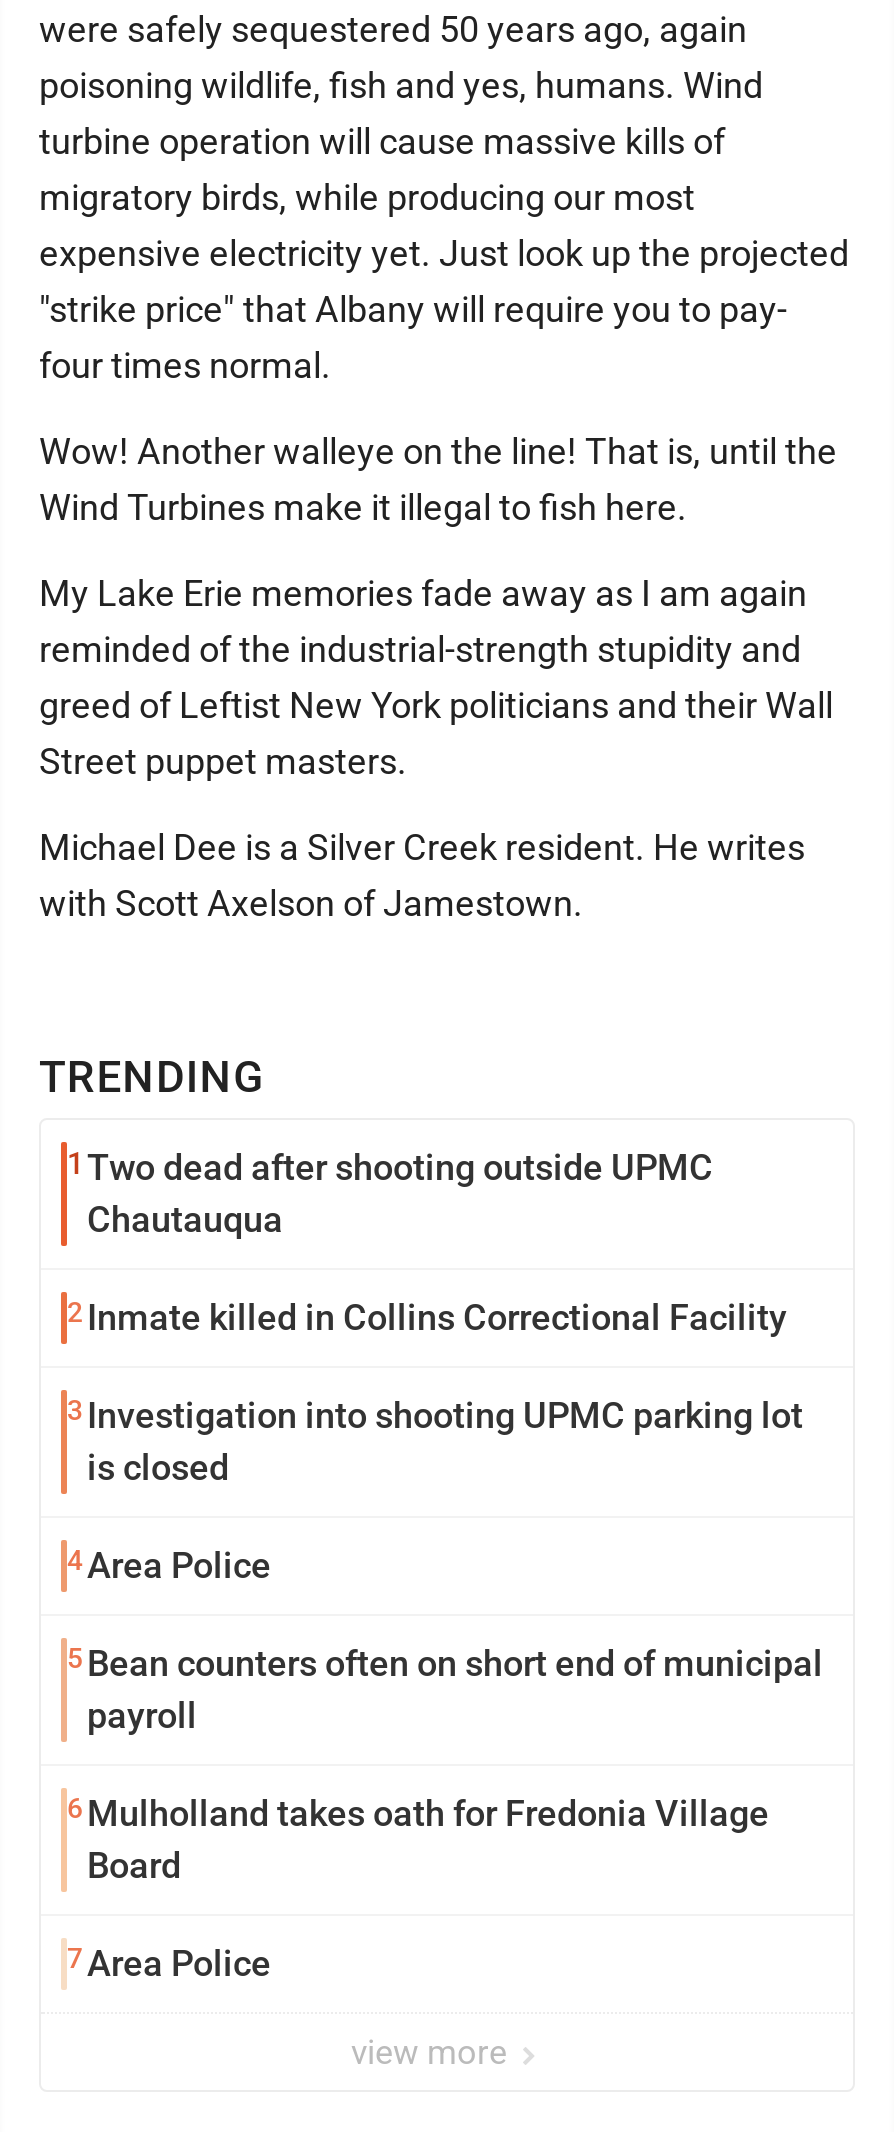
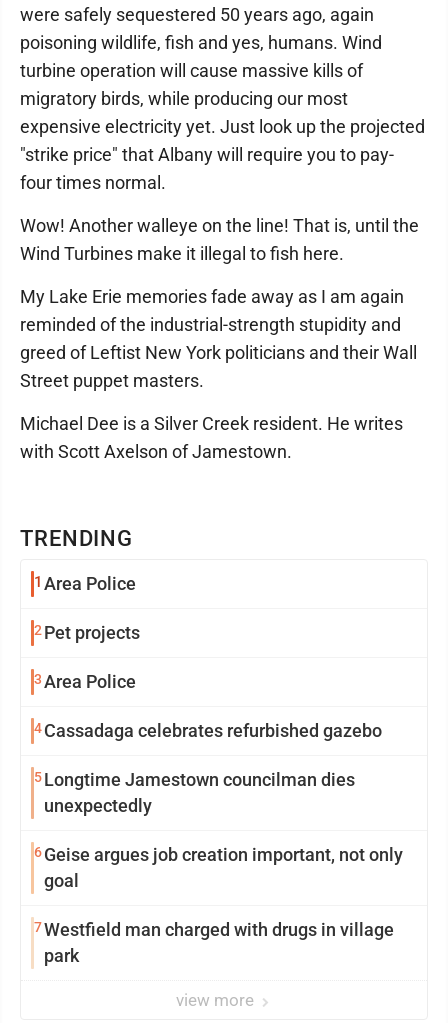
- 1 Two dead after shooting outside UPMC
- Chautauqua
+ 1 Area Police

- 2 Inmate killed in Collins Correctional Facility
+ 2 Pet projects

- 3 Investigation into shooting UPMC parking lot
- is closed
+ 3 Area Police

- 4 Area Police
+ 4 Cassadaga celebrates refurbished gazebo

- 5 Bean counters often on short end of municipal
- payroll
+ 5 Longtime Jamestown councilman dies
+ unexpectedly

- 6 Mulholland takes oath for Fredonia Village
- Board
+ 6 Geise argues job creation important, not only
+ goal

- 7 Area Police
+ 7 Westfield man charged with drugs in village
+ park
